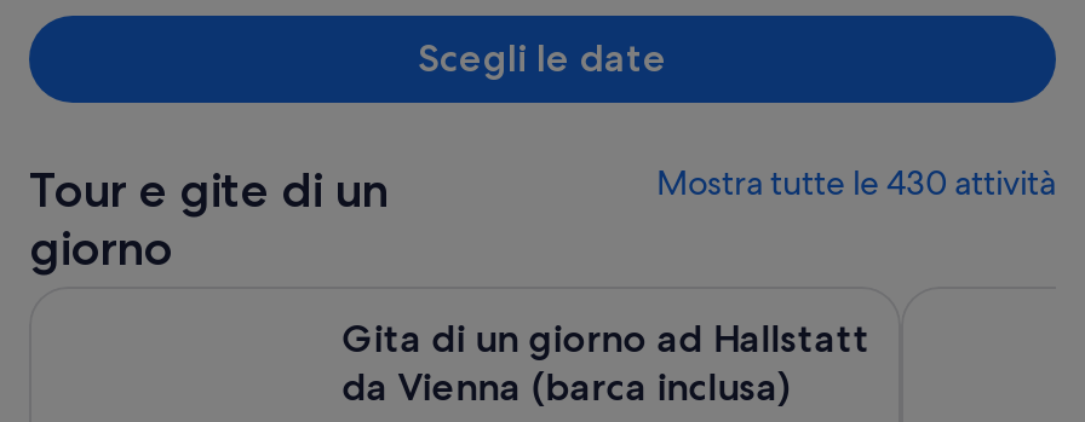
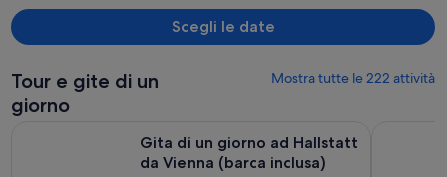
- Mostra tutte le 430 attività
+ Mostra tutte le 222 attività
